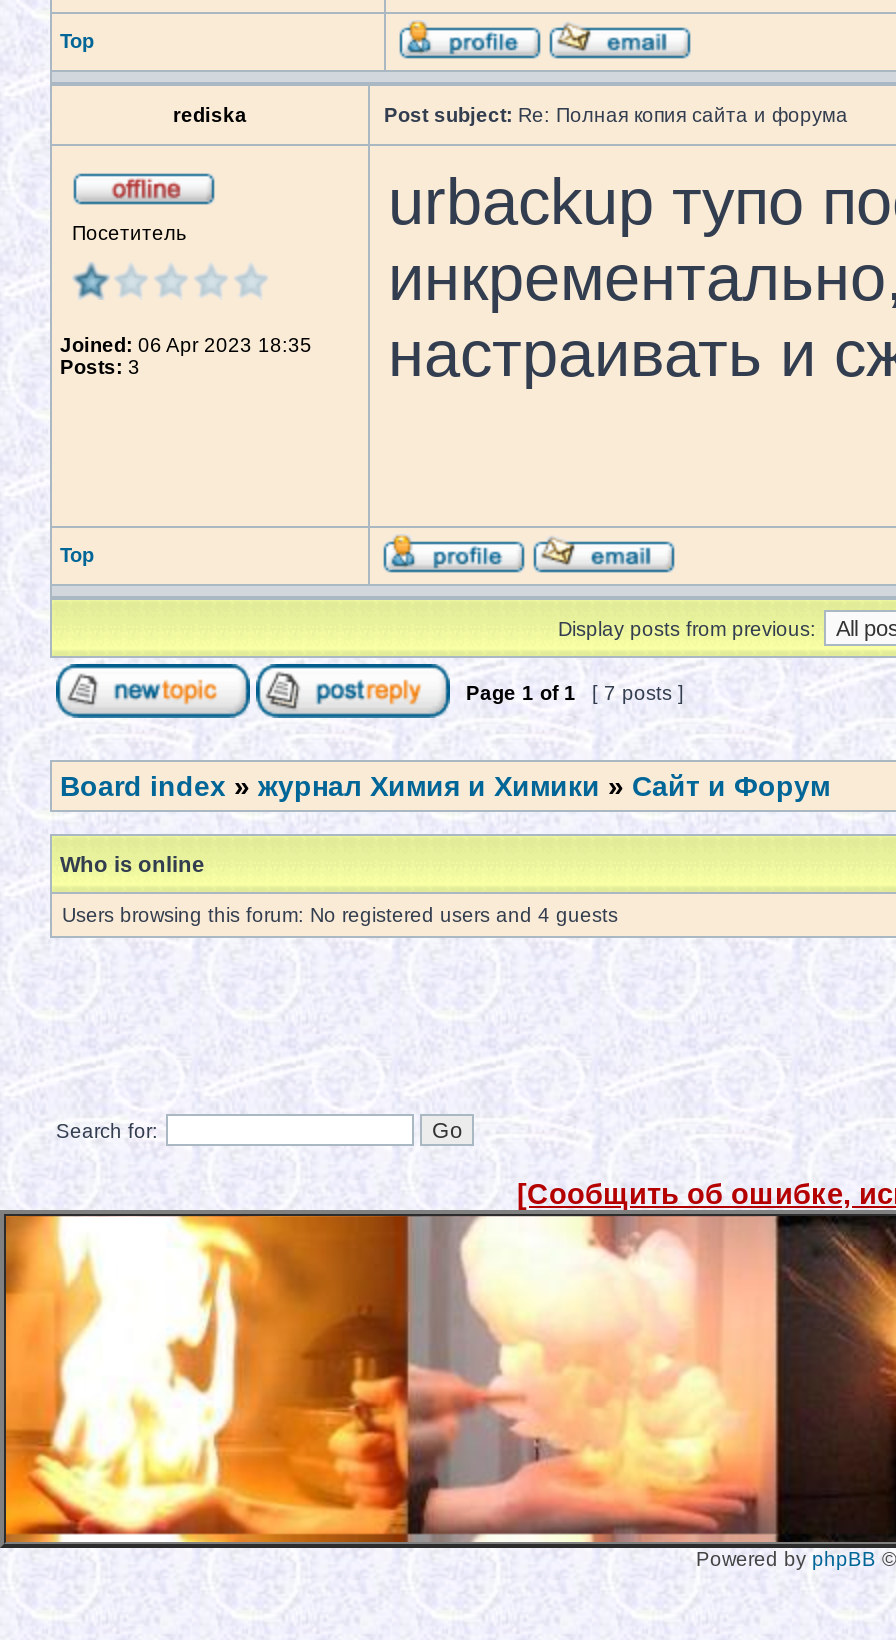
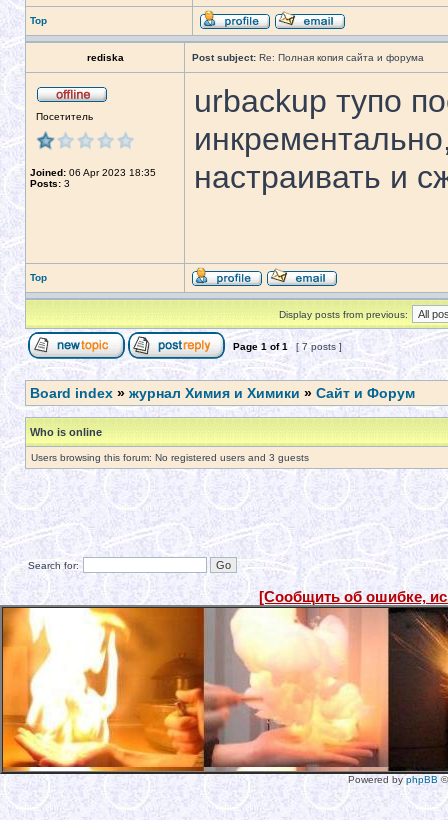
- Users browsing this forum: No registered users and 4 guests
+ Users browsing this forum: No registered users and 3 guests
